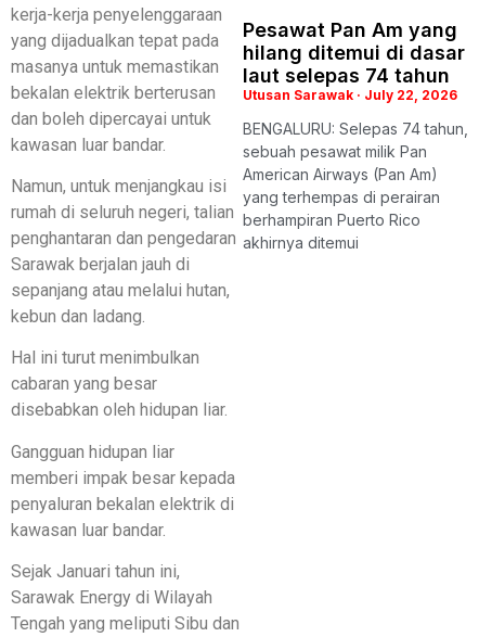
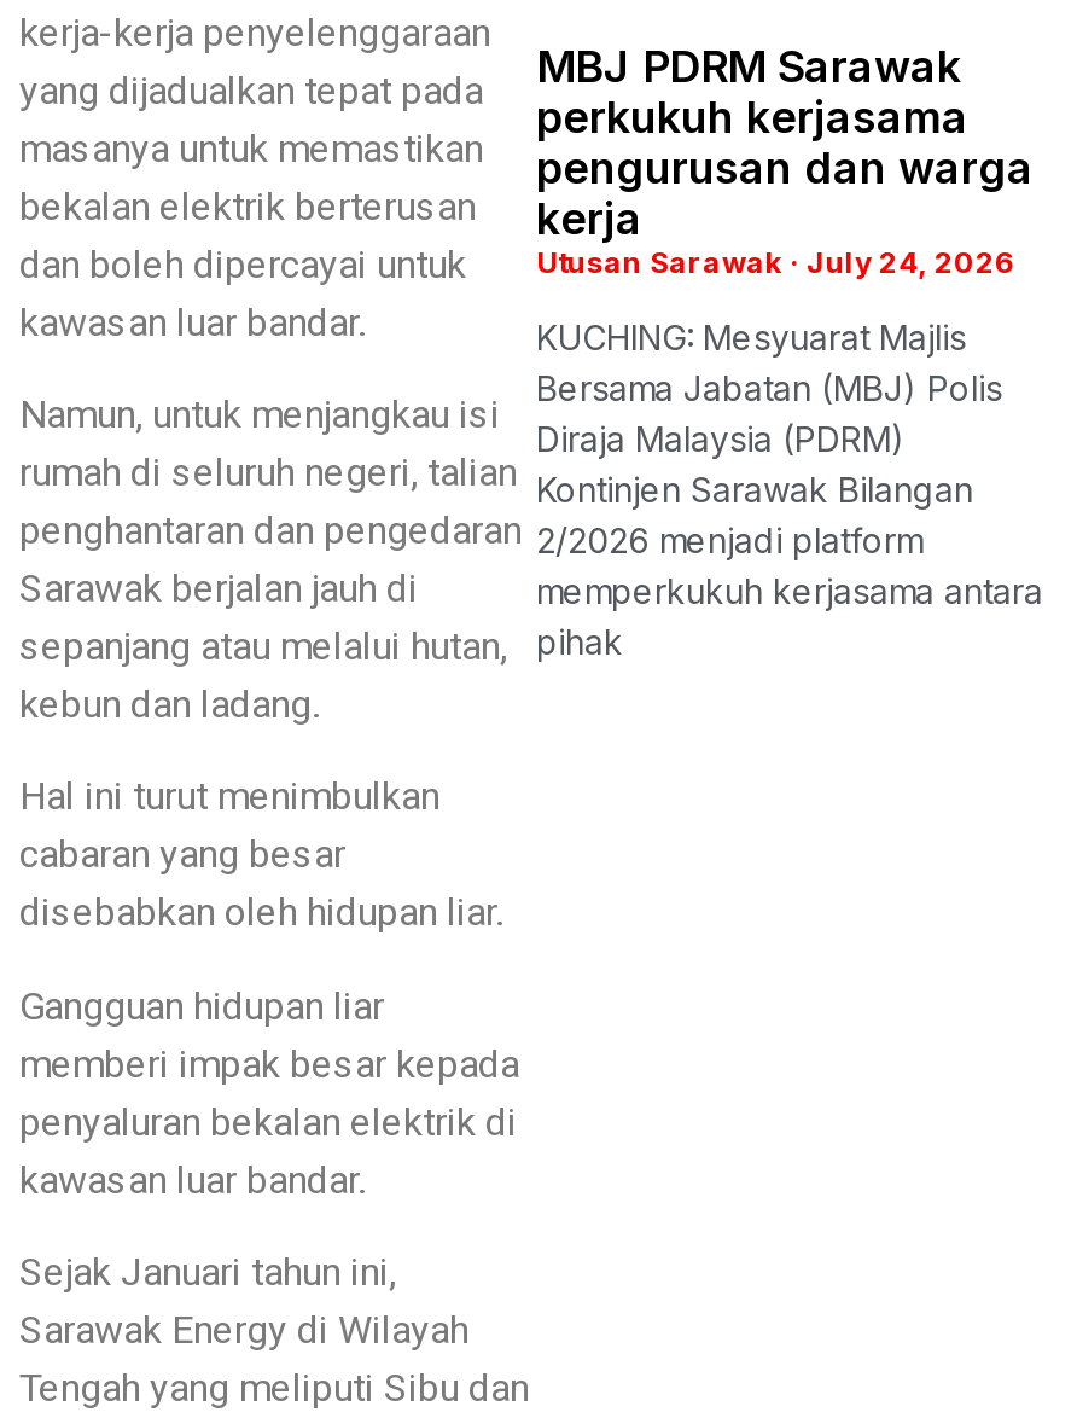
- Pesawat Pan Am yang
- hilang ditemui di dasar
- laut selepas 74 tahun
- Utusan Sarawak July 22, 2026
+ MBJ PDRM Sarawak
+ perkukuh kerjasama
+ pengurusan dan warga
+ kerja
+ Utusan Sarawak July 24, 2026

- BENGALURU: Selepas 74 tahun,
- sebuah pesawat milik Pan
- American Airways (Pan Am)
- yang terhempas di perairan
- berhampiran Puerto Rico
- akhirnya ditemui
+ KUCHING: Mesyuarat Majlis
+ Bersama Jabatan (MBJ) Polis
+ Diraja Malaysia (PDRM)
+ Kontinjen Sarawak Bilangan
+ 2/2026 menjadi platform
+ memperkukuh kerjasama antara
+ pihak
